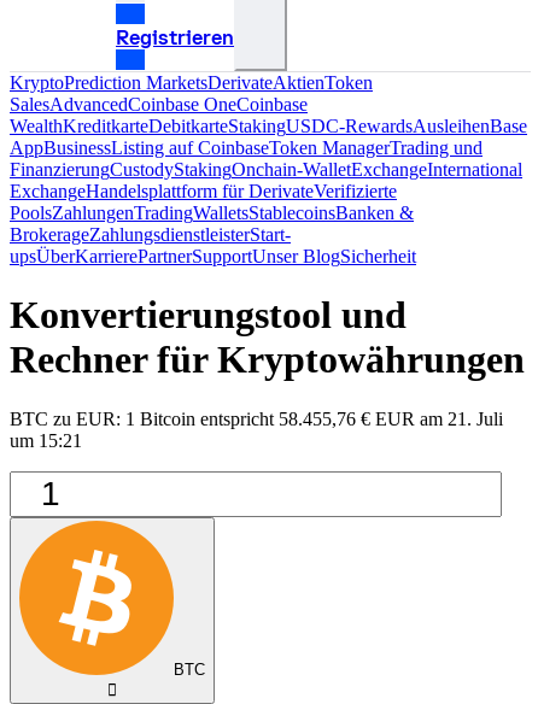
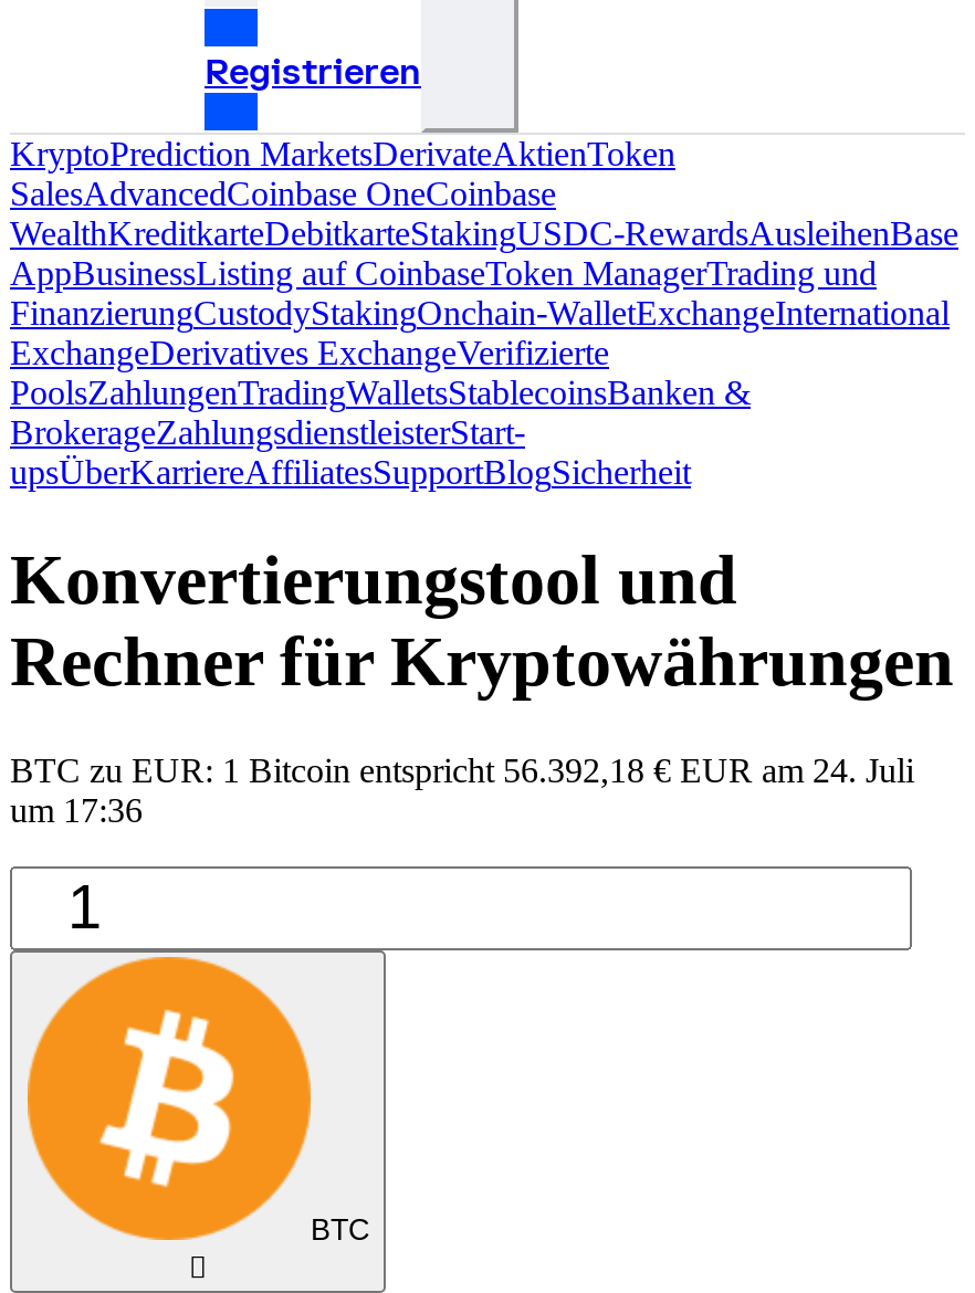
- ExchangeHandelsplattform für DerivateVerifizierte
+ ExchangeDerivatives ExchangeVerifizierte

- upsÜberKarrierePartnerSupportUnser BlogSicherheit
+ upsÜberKarriereAffiliatesSupportBlogSicherheit

- BTC zu EUR: 1 Bitcoin entspricht 58.455,76 € EUR am 21. Juli
+ BTC zu EUR: 1 Bitcoin entspricht 56.392,18 € EUR am 24. Juli

- um 15:21
+ um 17:36
